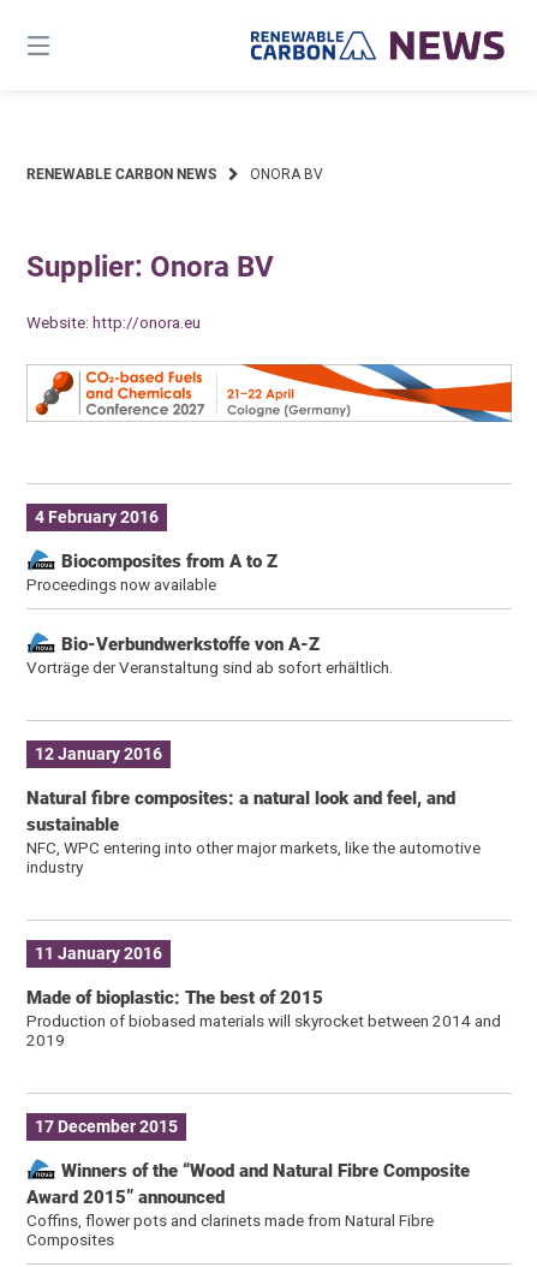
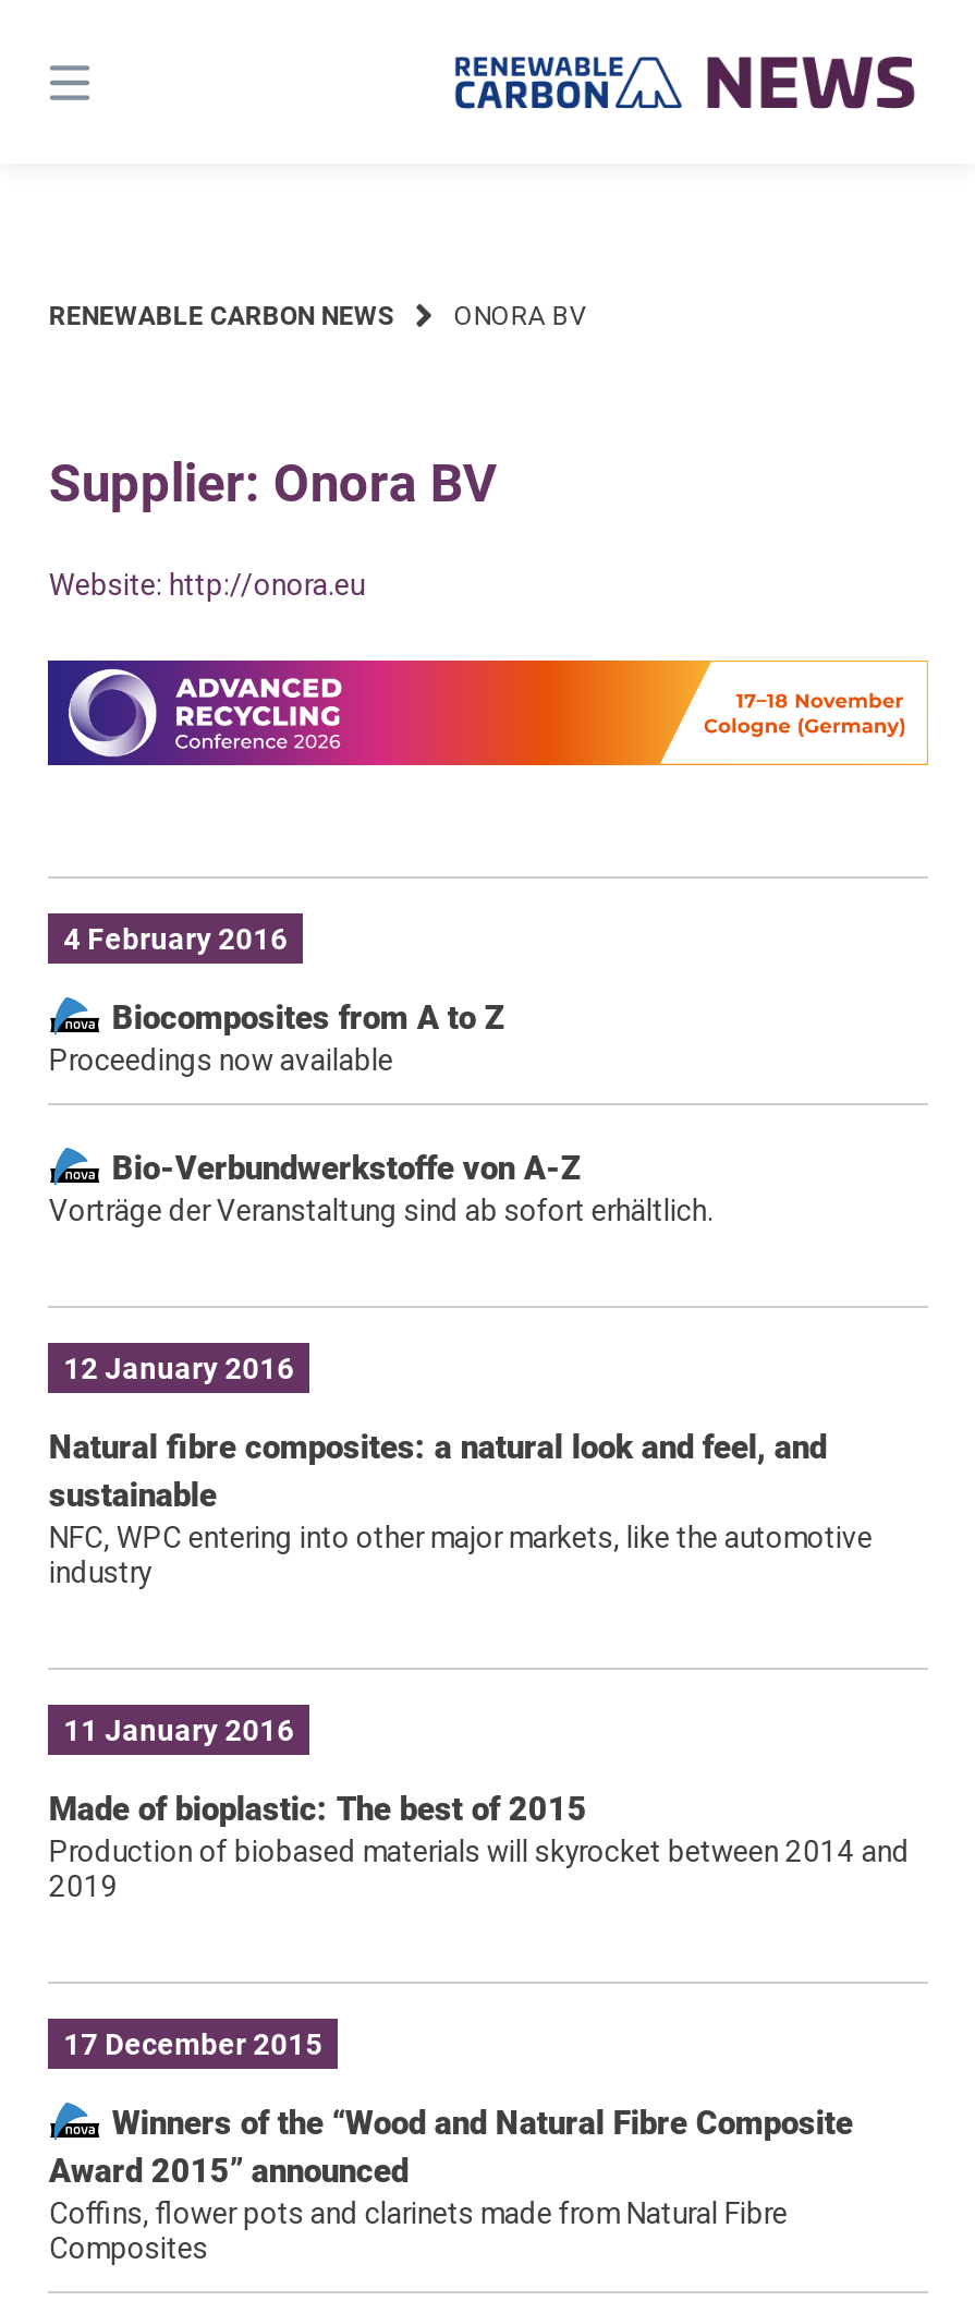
- [image]
+ [image]
